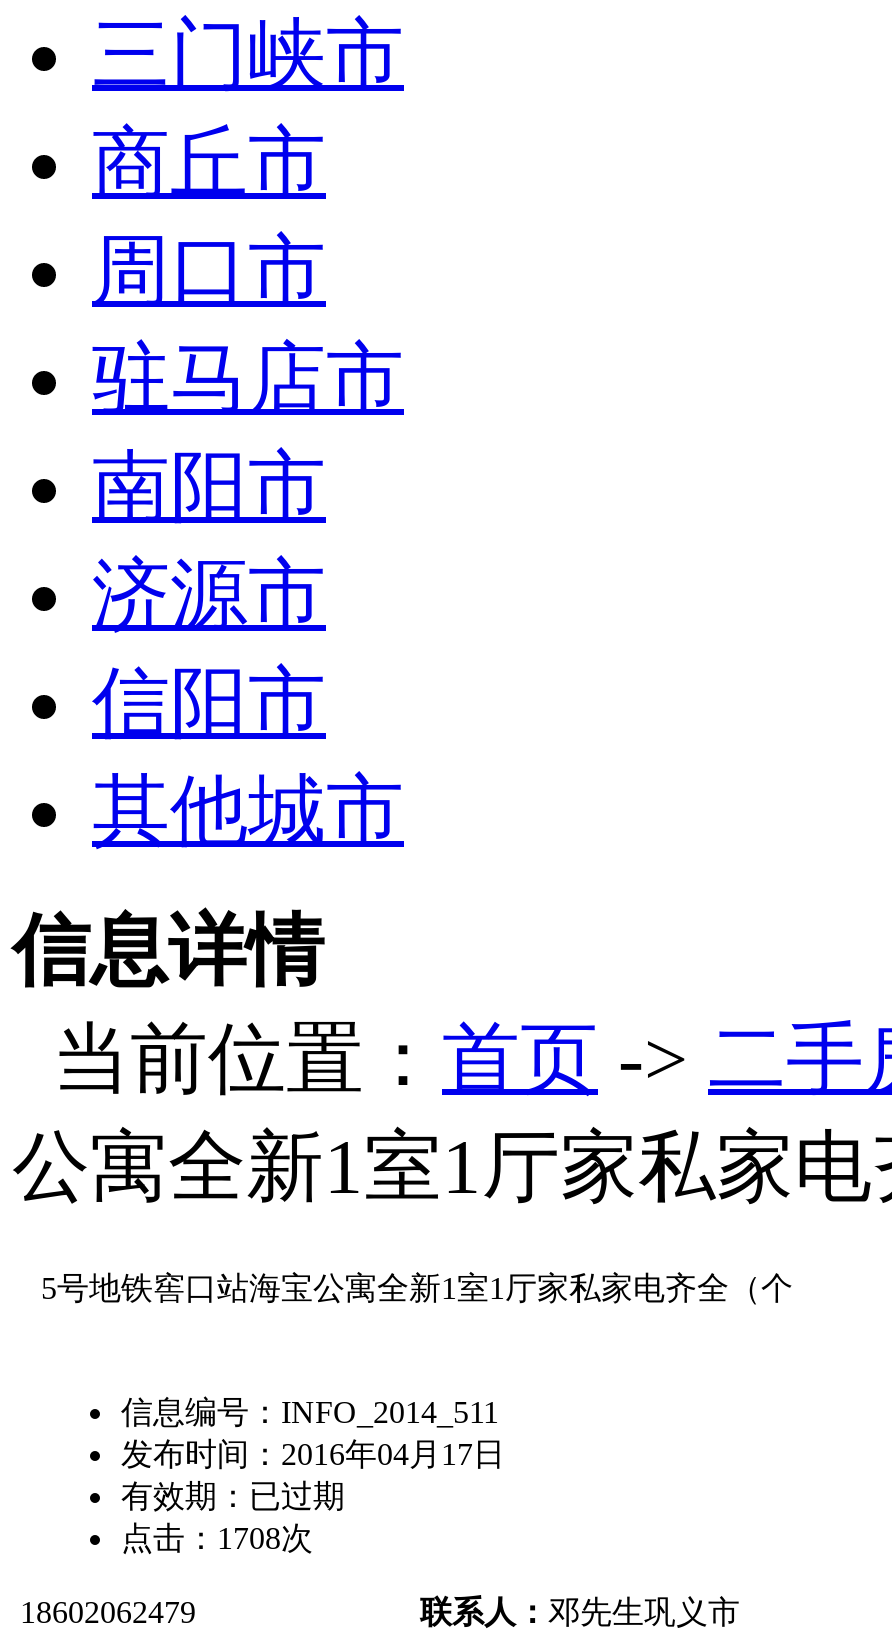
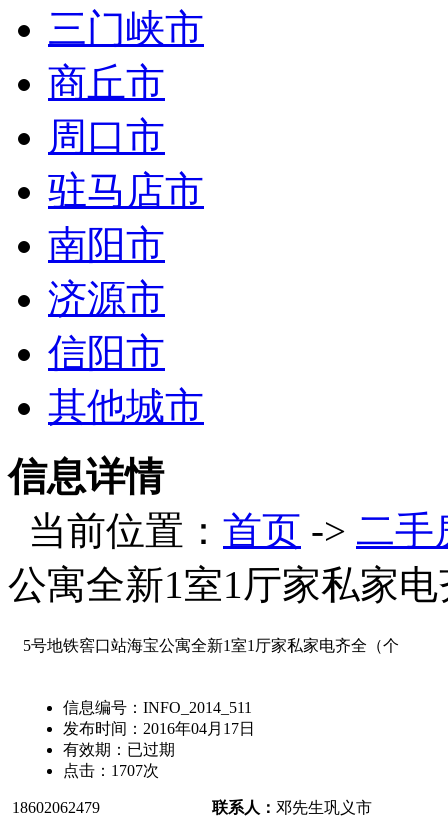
- 点击：1708次
+ 点击：1707次
